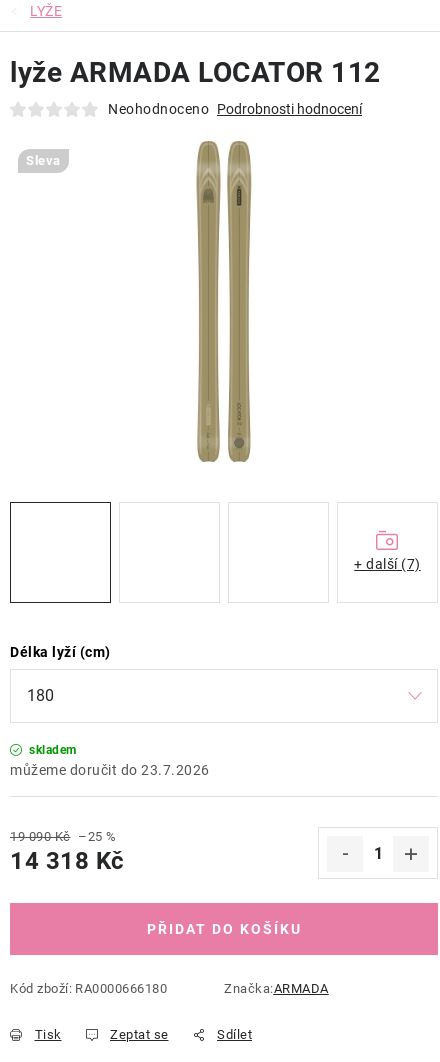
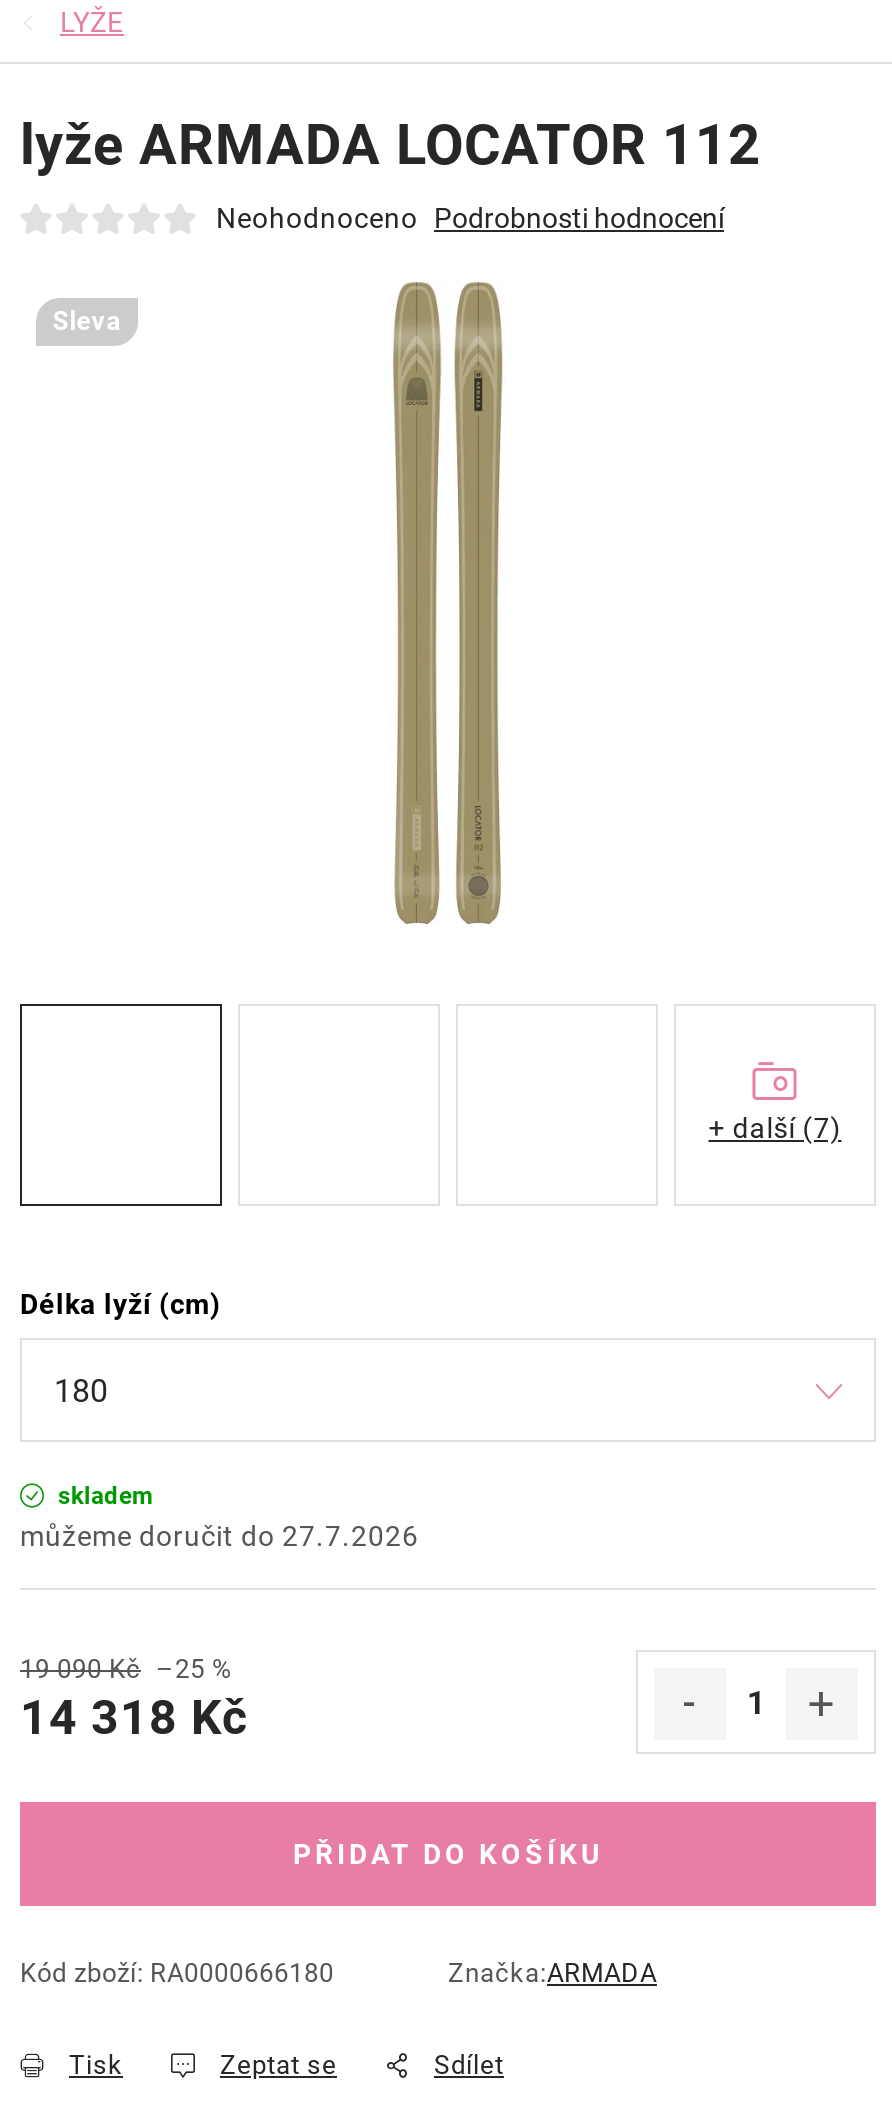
- 23.7.2026
+ 27.7.2026
